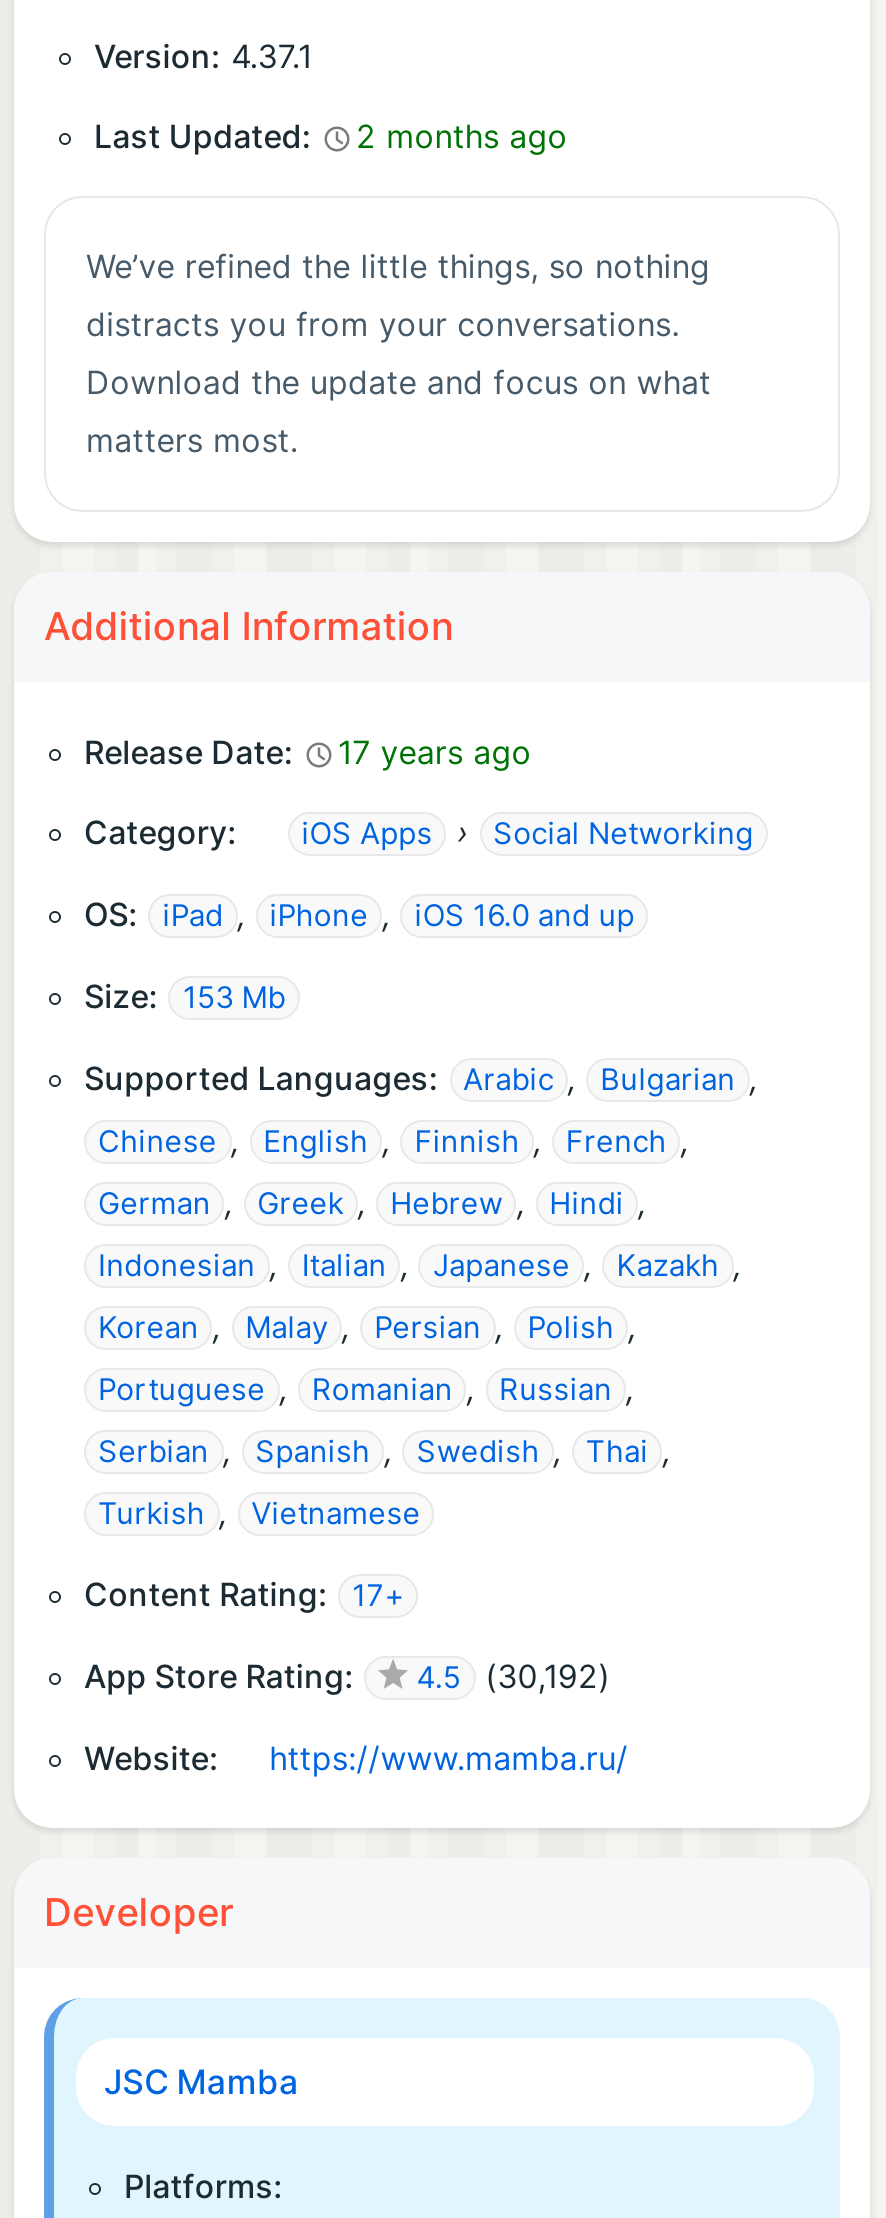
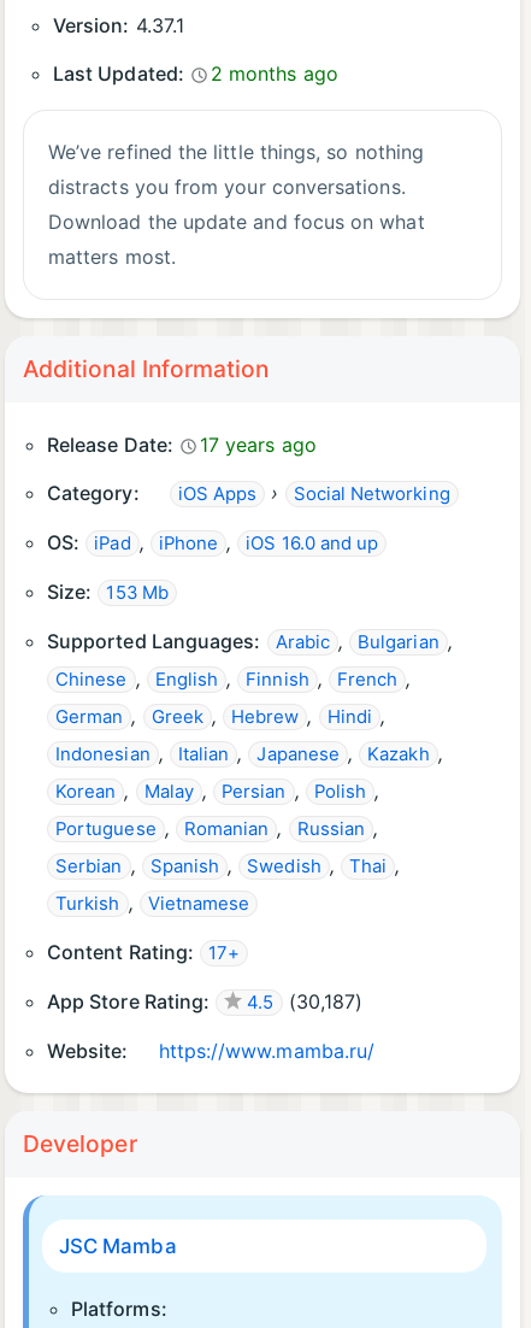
- App Store Rating: 4.5 (30,192)
+ App Store Rating: 4.5 (30,187)
